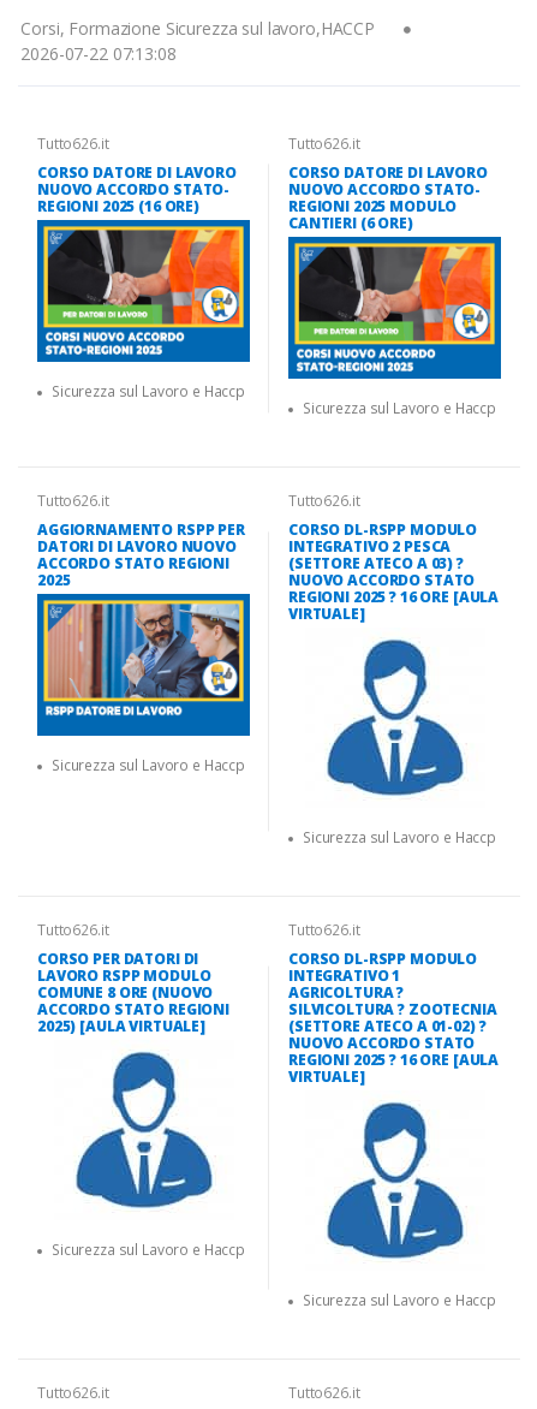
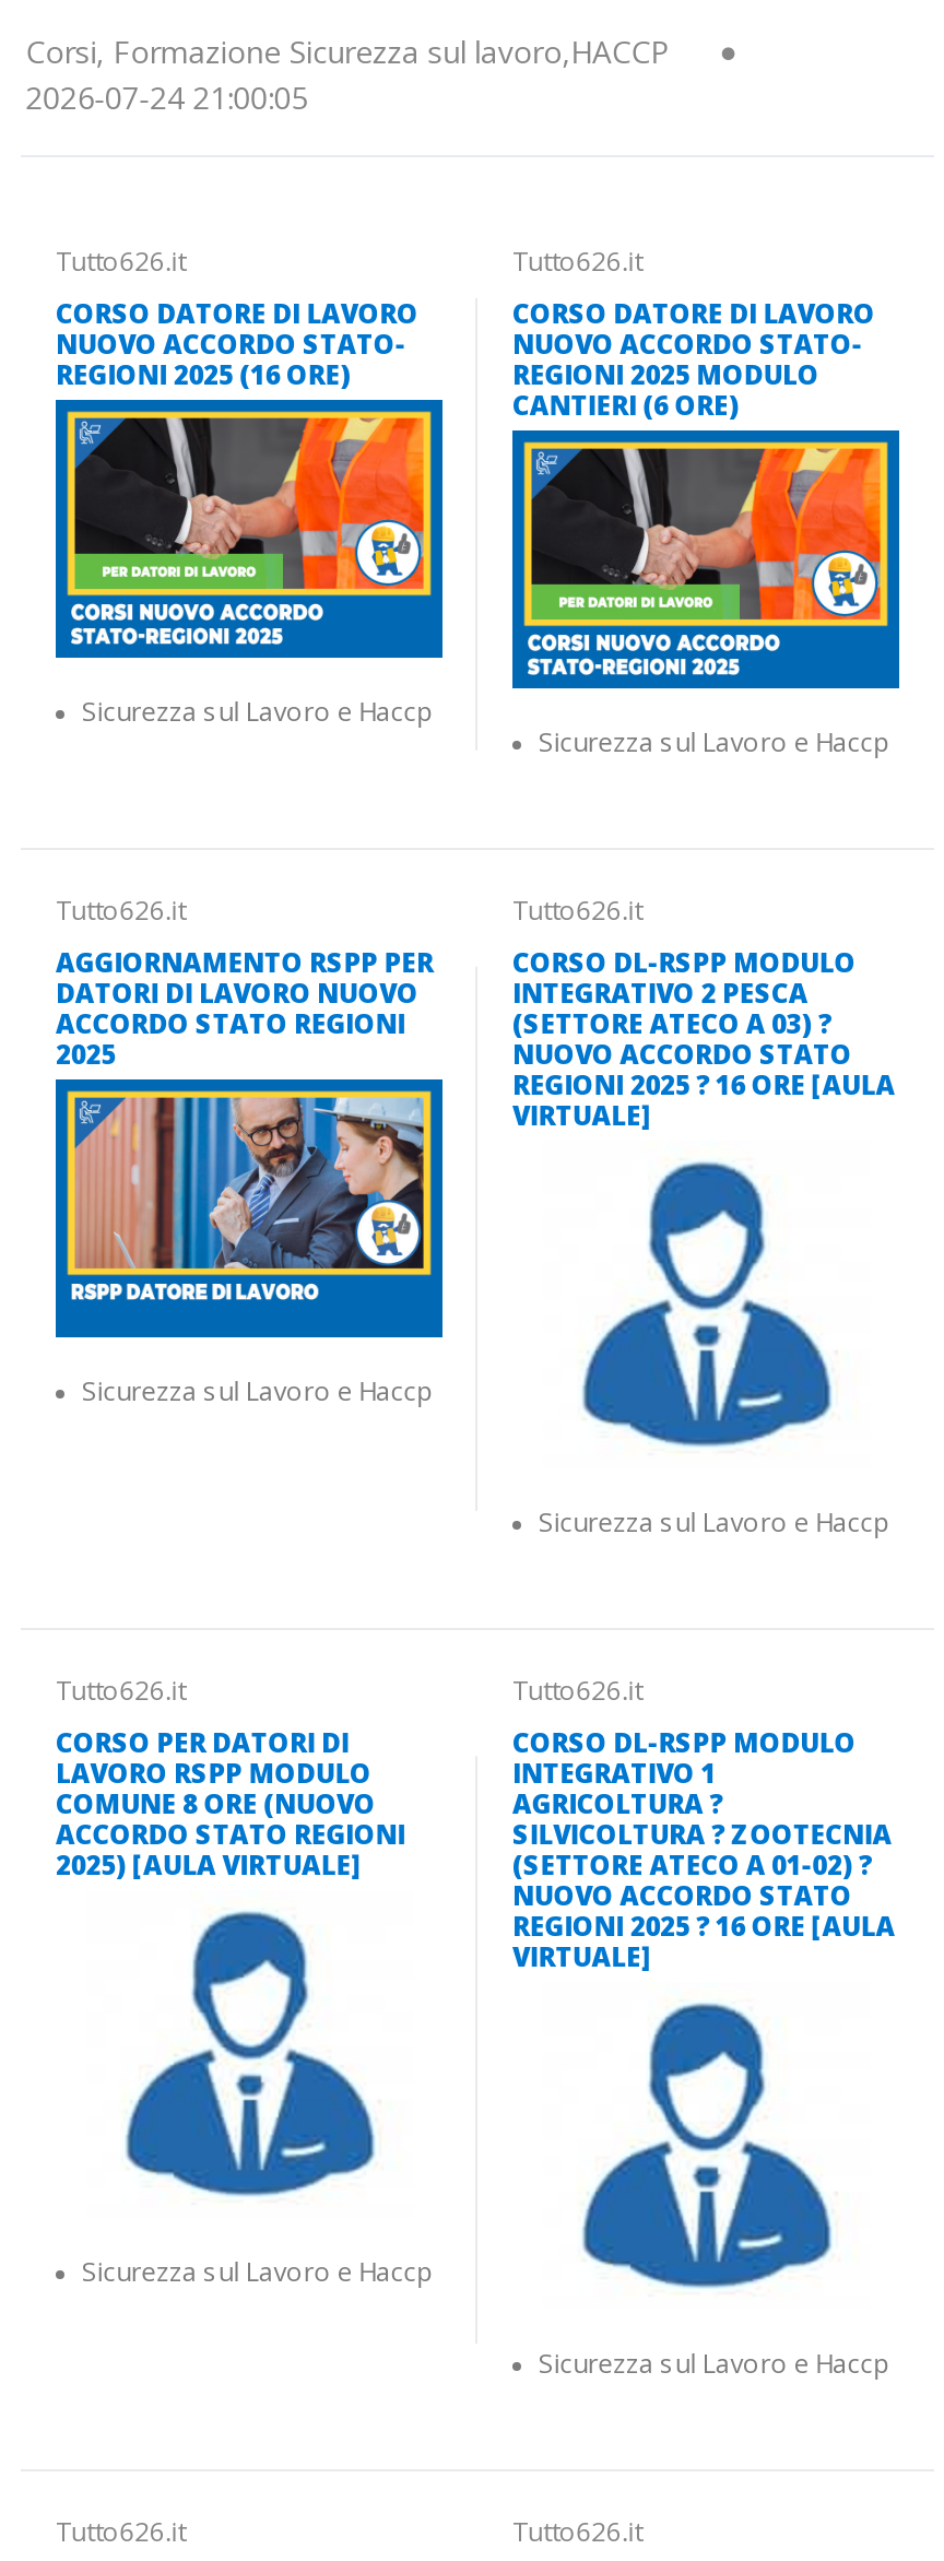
- 2026-07-22 07:13:08
+ 2026-07-24 21:00:05
